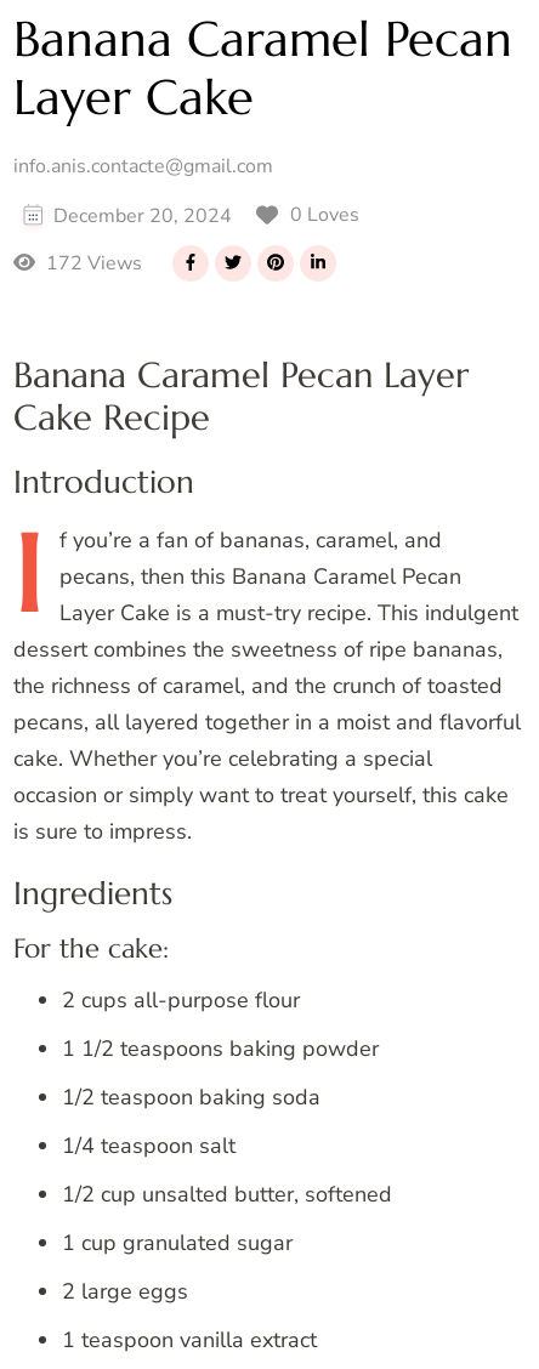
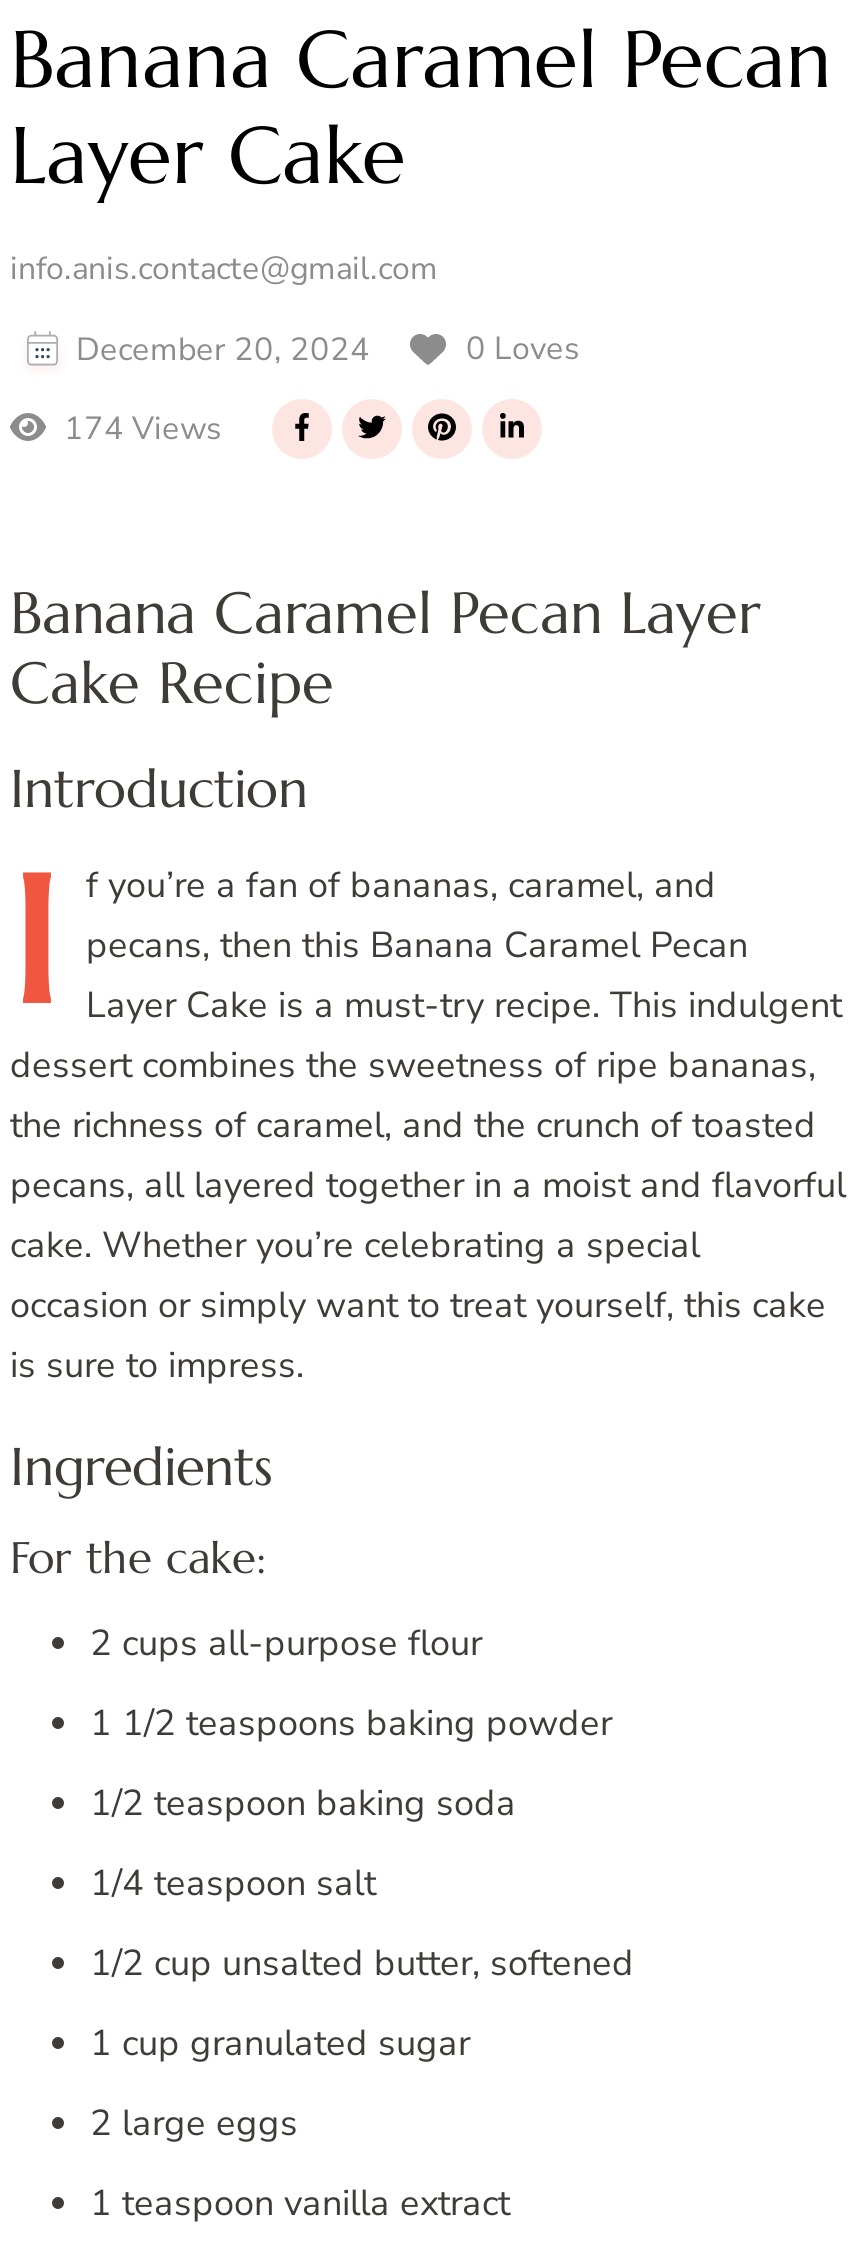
- 172 Views
+ 174 Views
